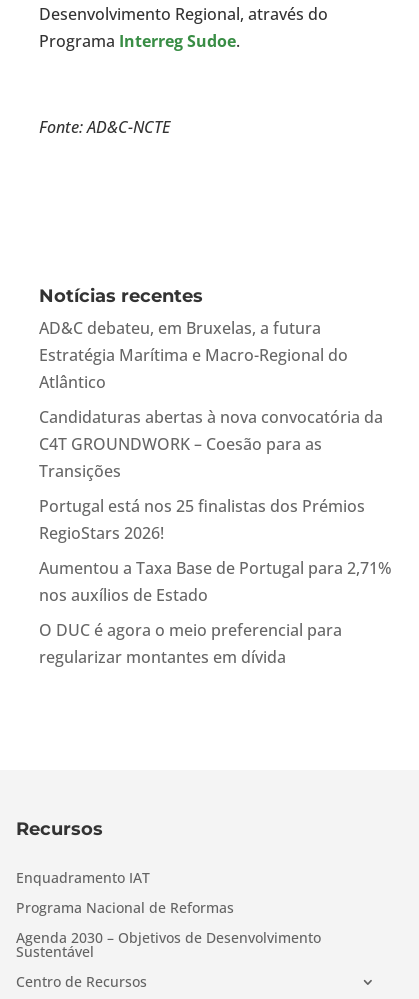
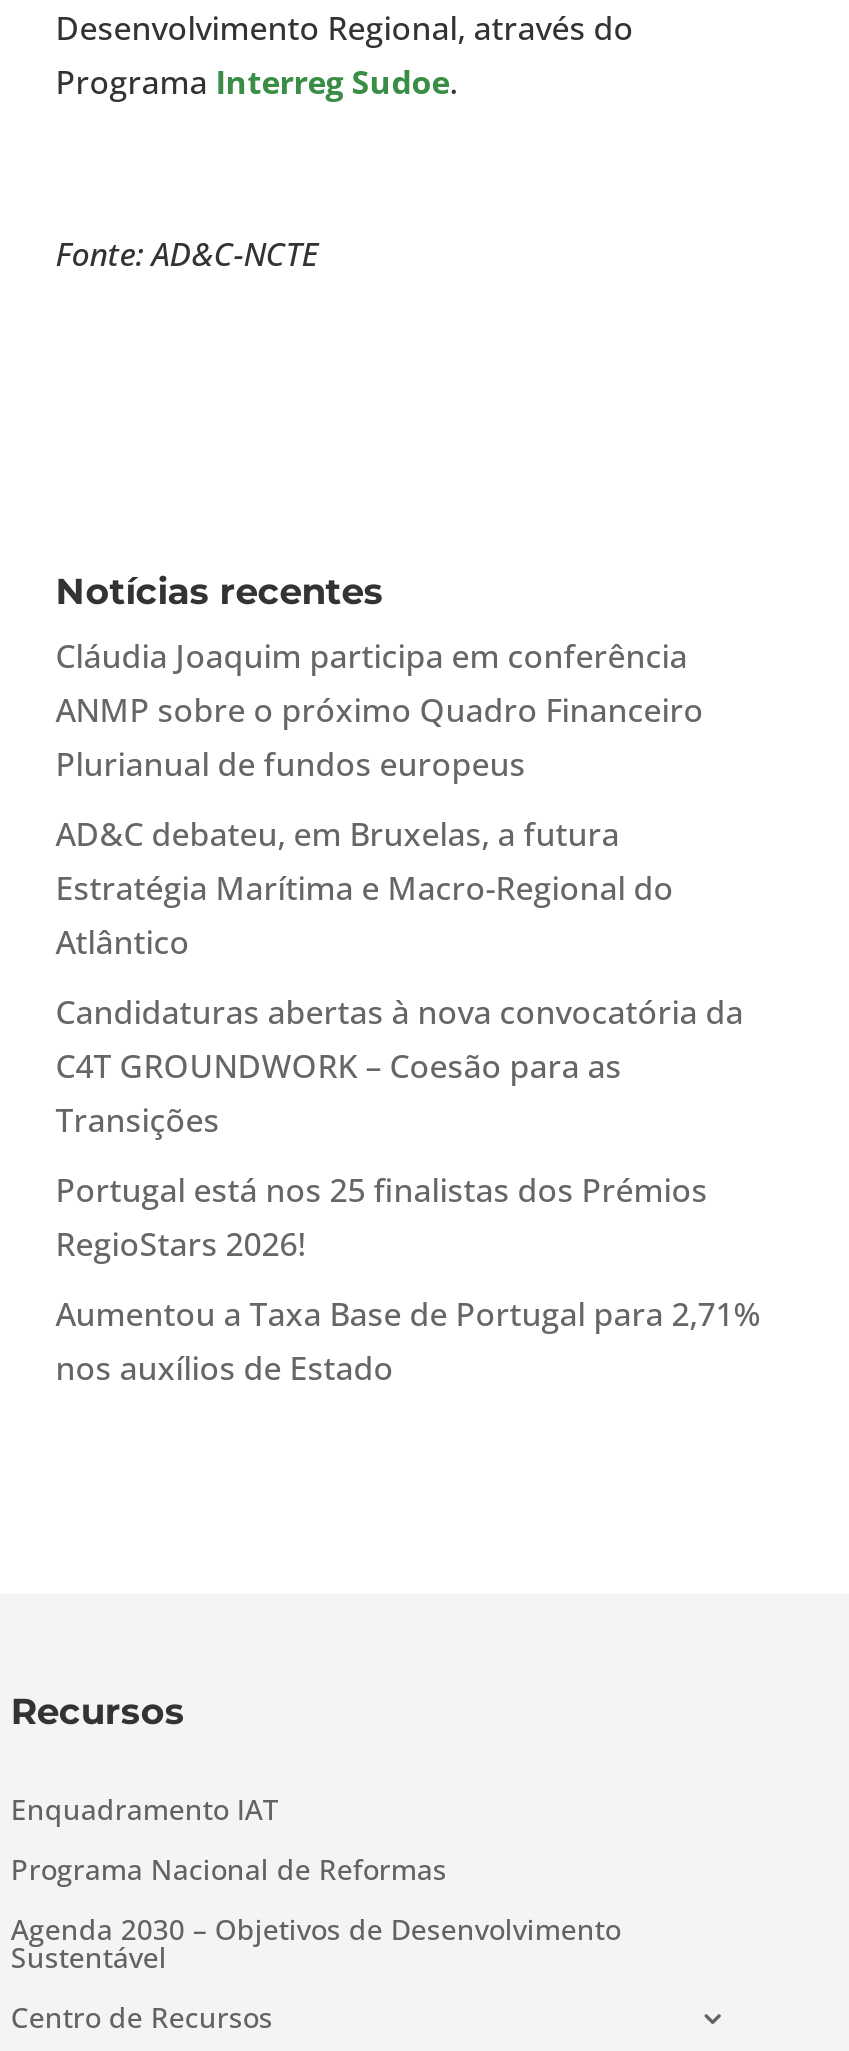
+ Cláudia Joaquim participa em conferência
+ ANMP sobre o próximo Quadro Financeiro
+ Plurianual de fundos europeus

moved down: AD&C debateu, em Bruxelas, a futura | Estratégia Marítima e Macro-Regional do | Atlântico | ... | Aumentou a Taxa Base de Portugal para 2,71% | nos auxílios de Estado

- O DUC é agora o meio preferencial para
- regularizar montantes em dívida
